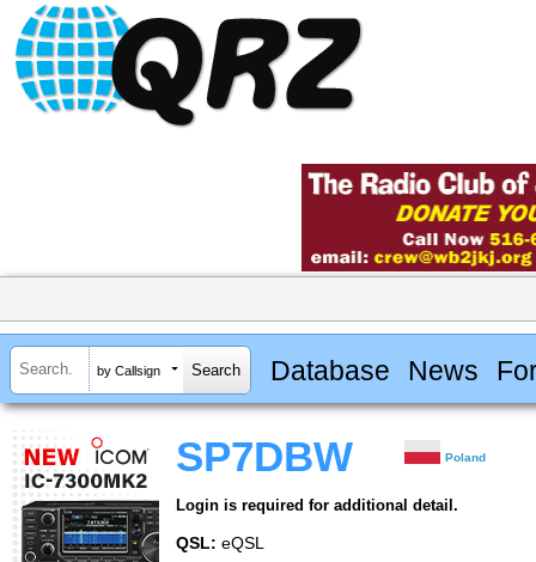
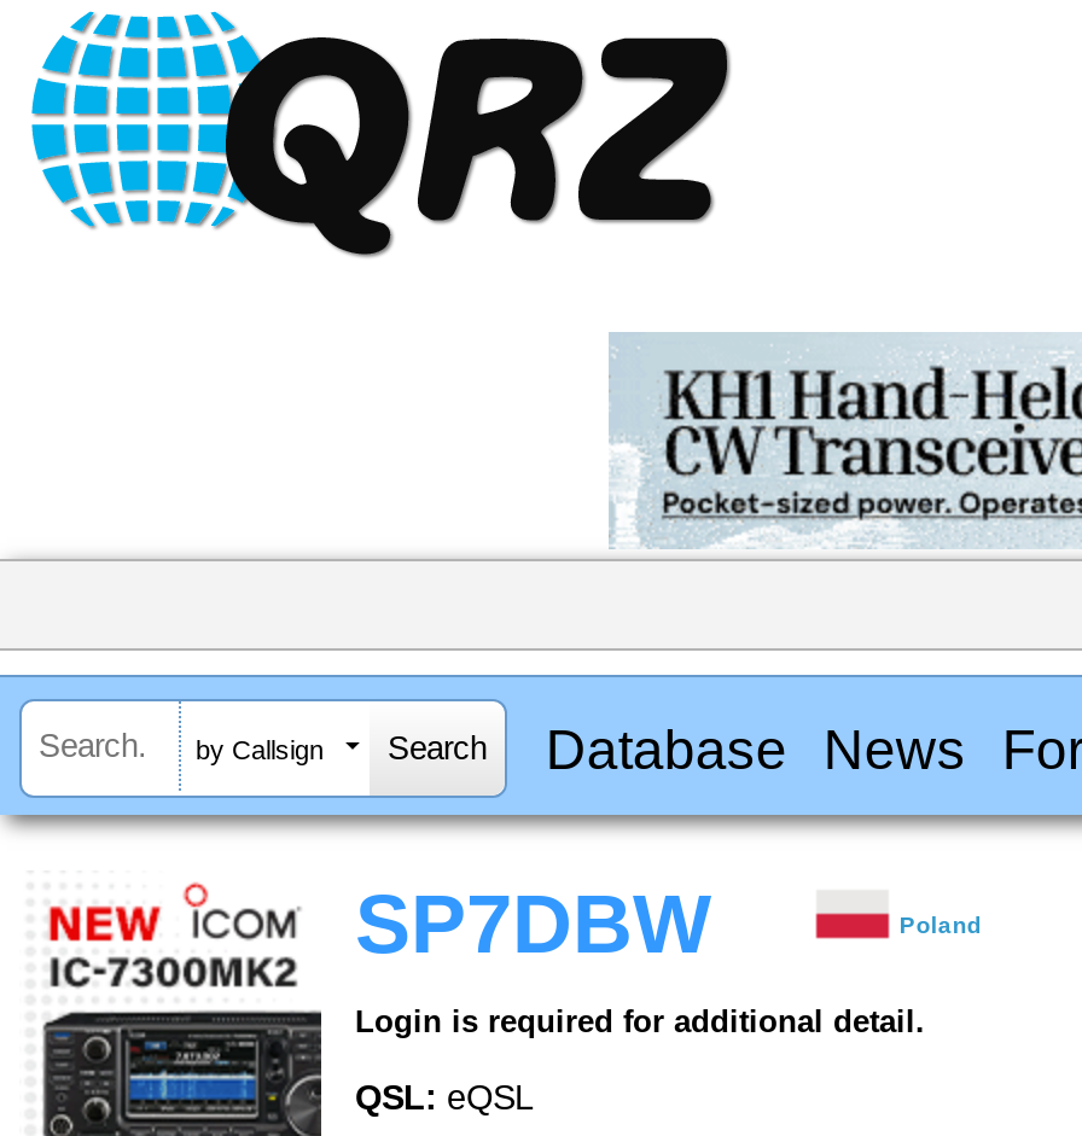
- [image]
+ [image]
